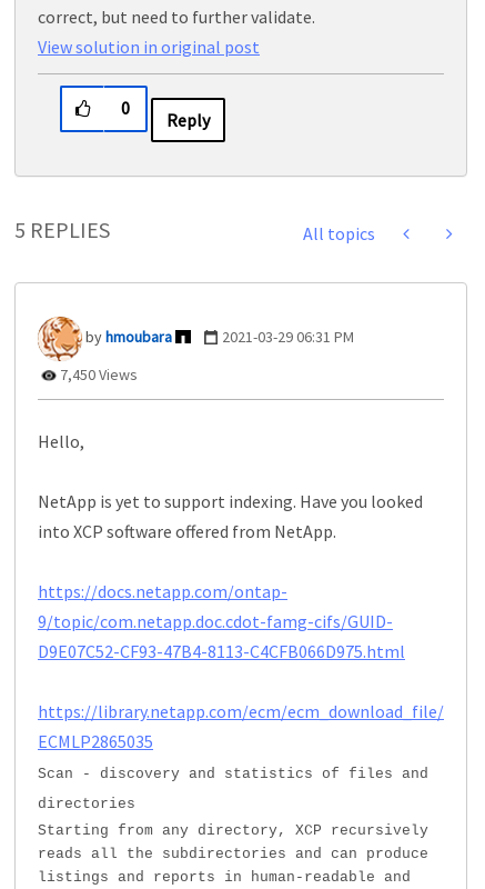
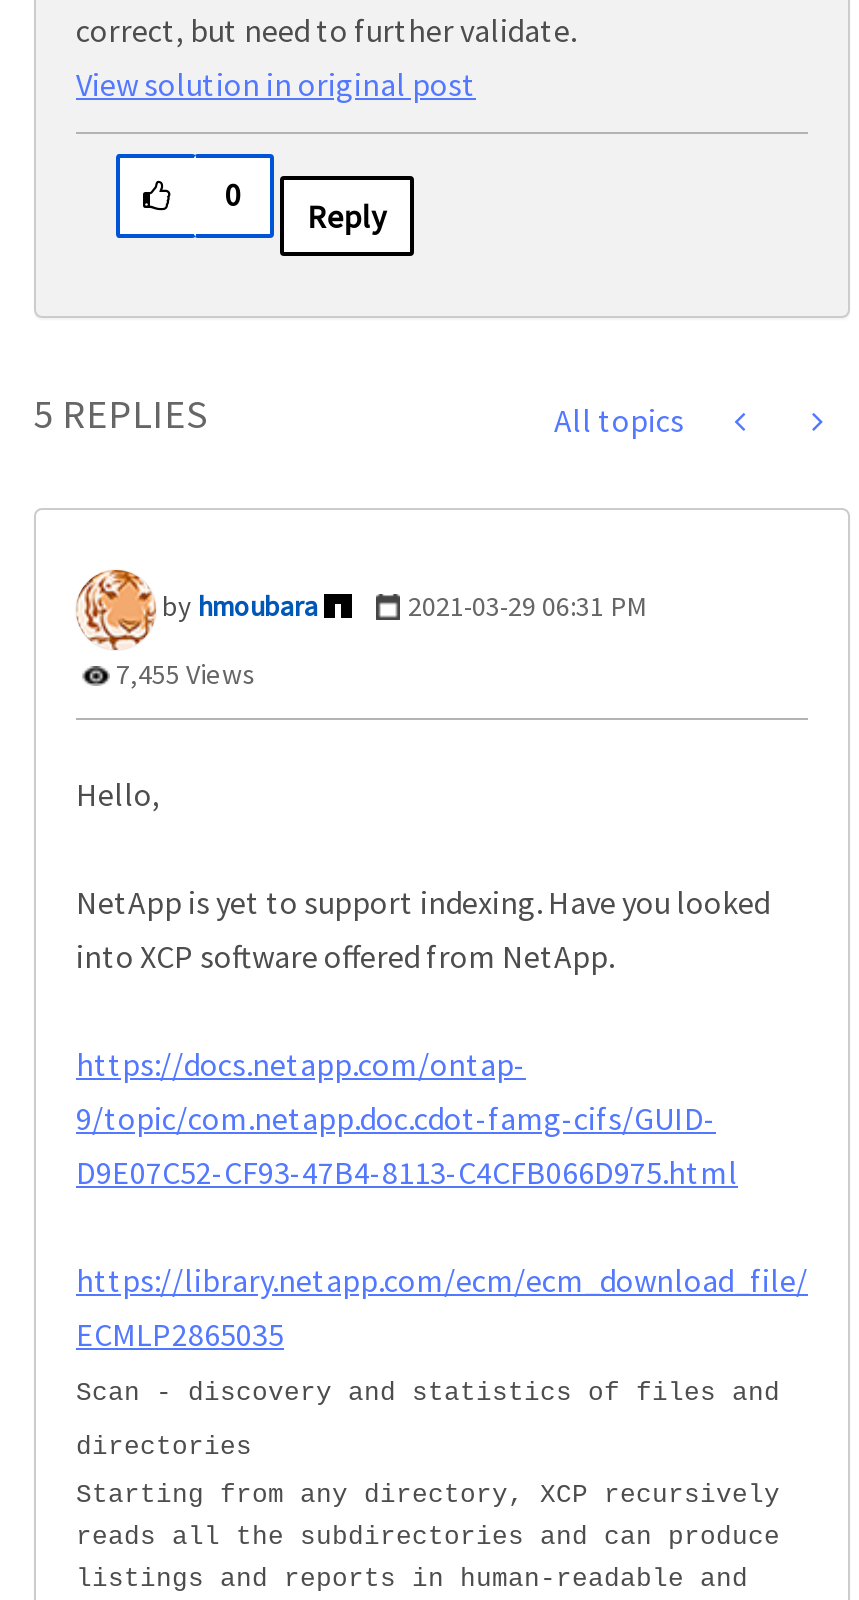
- 7,450 Views
+ 7,455 Views
